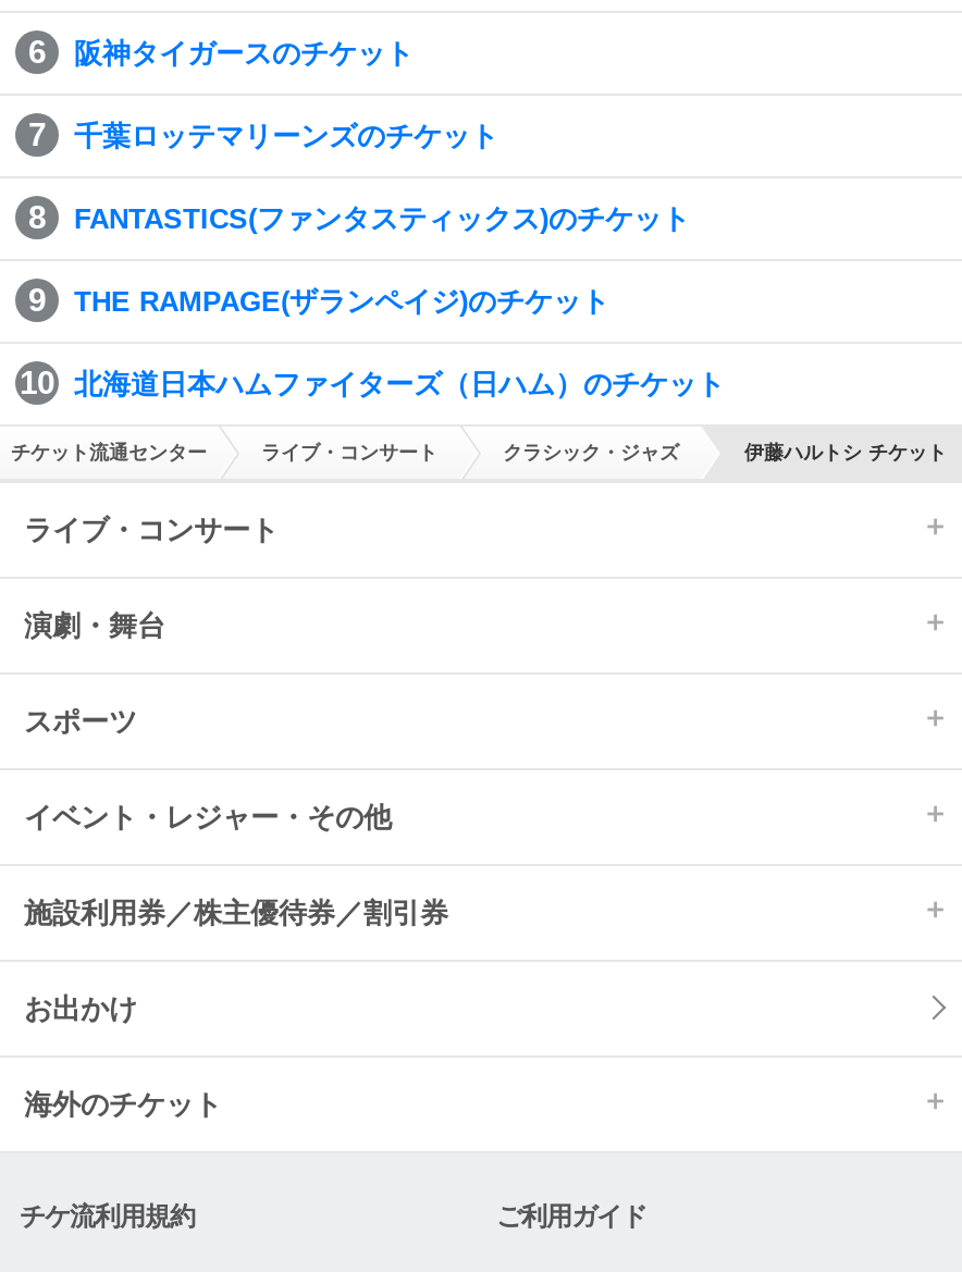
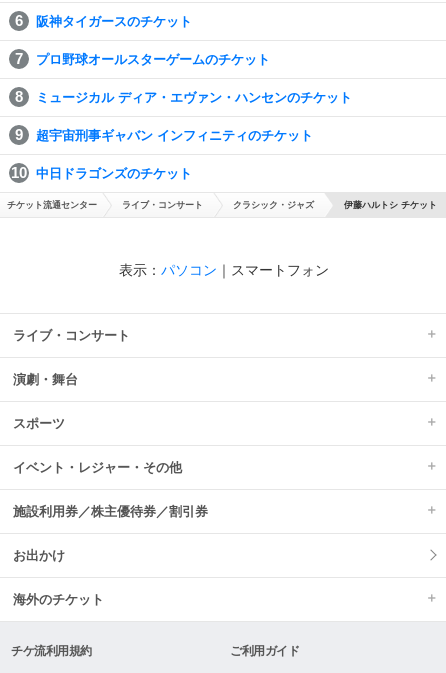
- 千葉ロッテマリーンズのチケット
+ プロ野球オールスターゲームのチケット

- FANTASTICS(ファンタスティックス)のチケット
+ ミュージカル ディア・エヴァン・ハンセンのチケット

- THE RAMPAGE(ザランペイジ)のチケット
+ 超宇宙刑事ギャバン インフィニティのチケット

- 北海道日本ハムファイターズ（日ハム）のチケット
+ 中日ドラゴンズのチケット

+ 表示：パソコン｜スマートフォン
